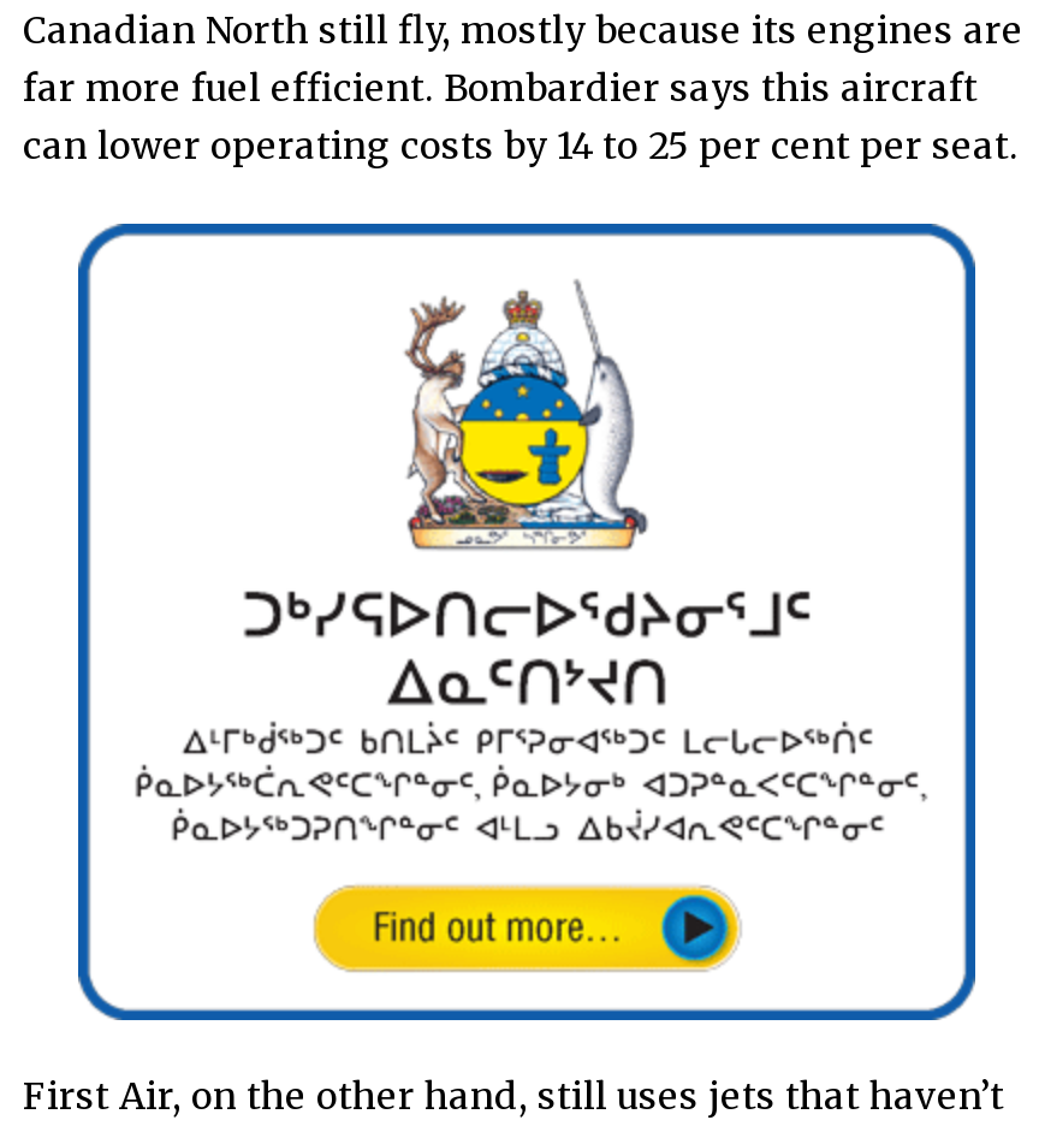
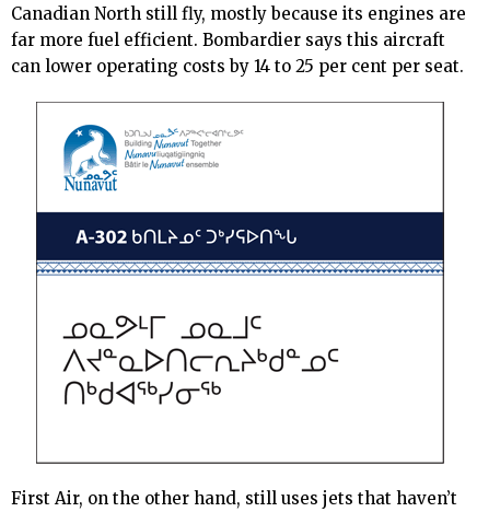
- [image]
+ [image]
